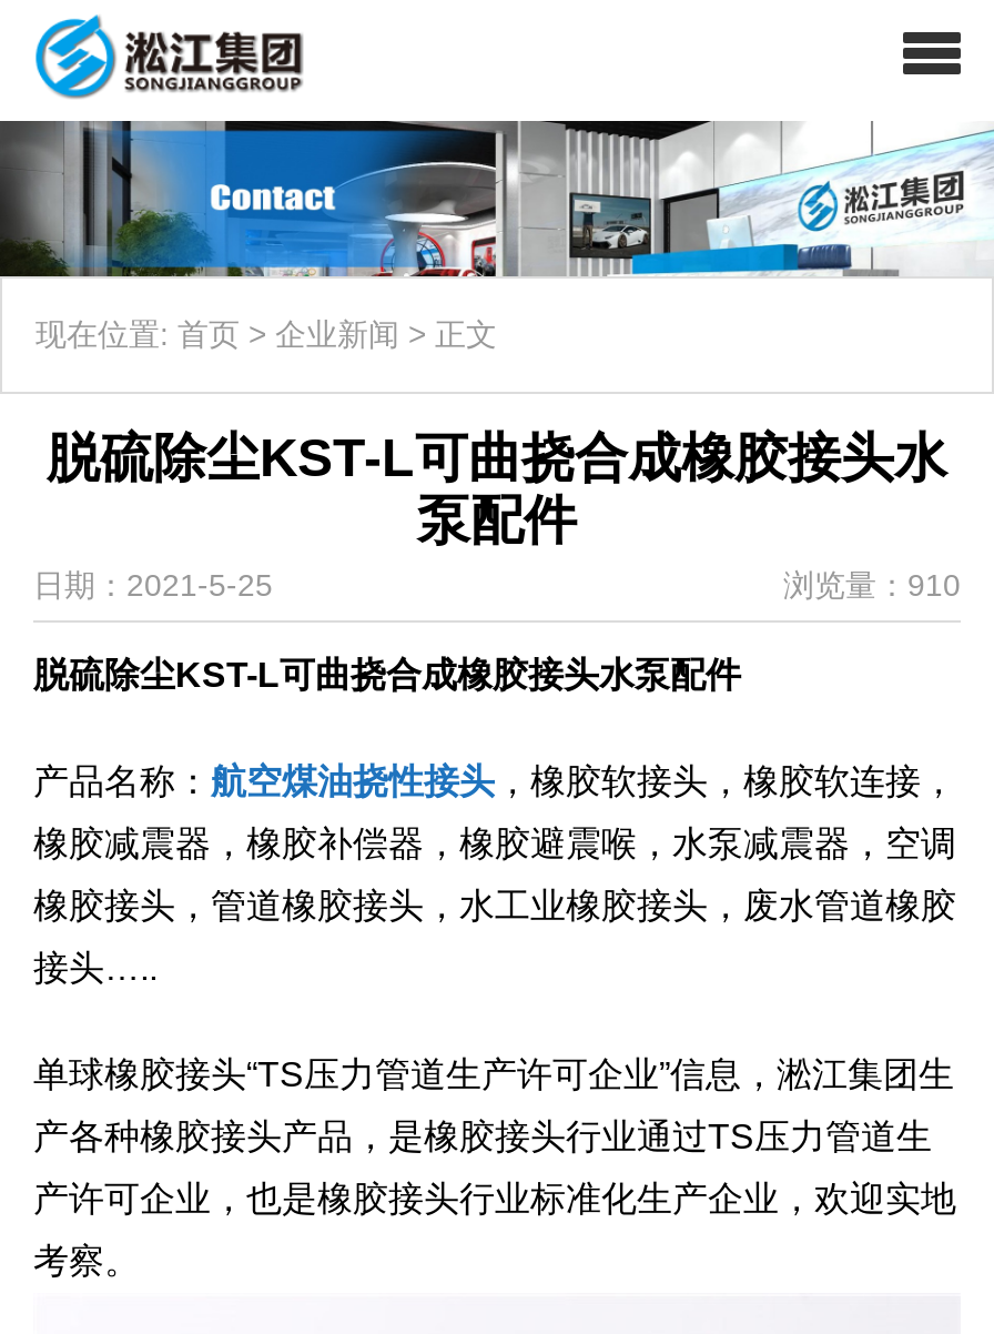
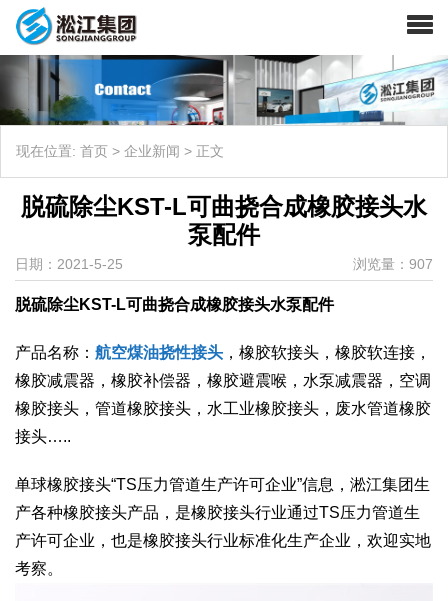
- 浏览量：910
+ 浏览量：907
